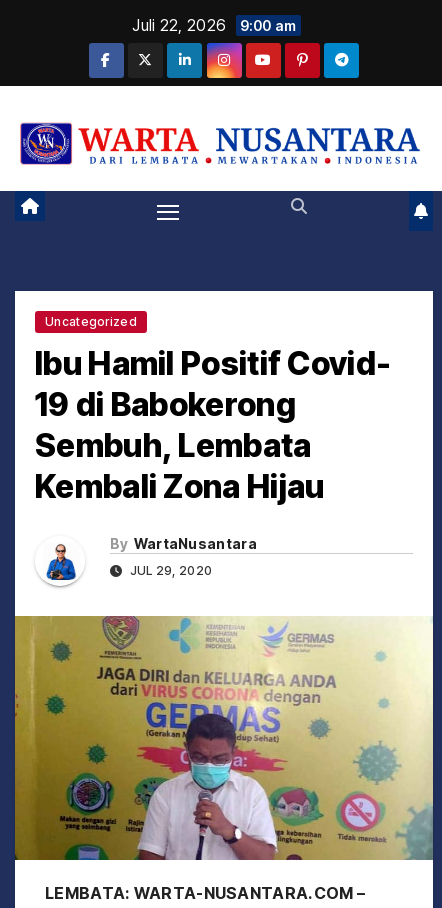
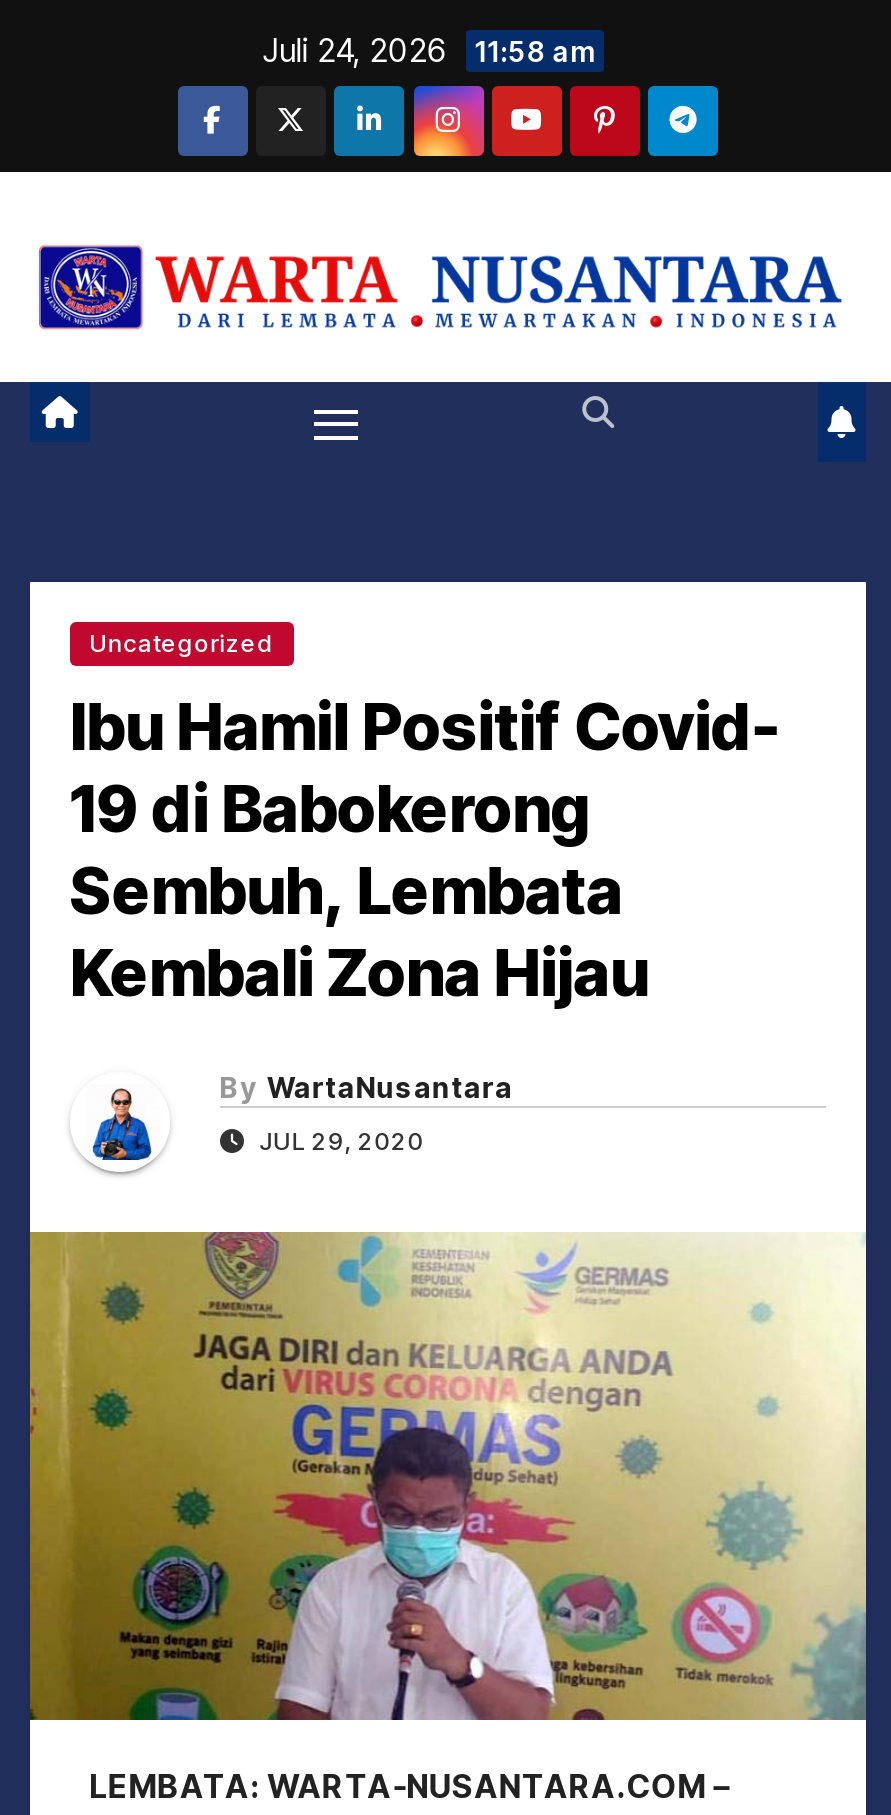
- Juli 22, 2026 9:00 am
+ Juli 24, 2026 11:58 am
